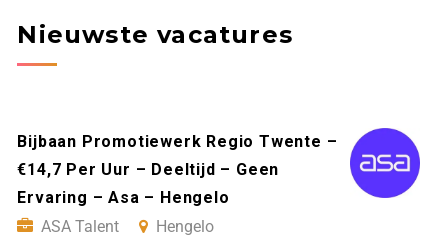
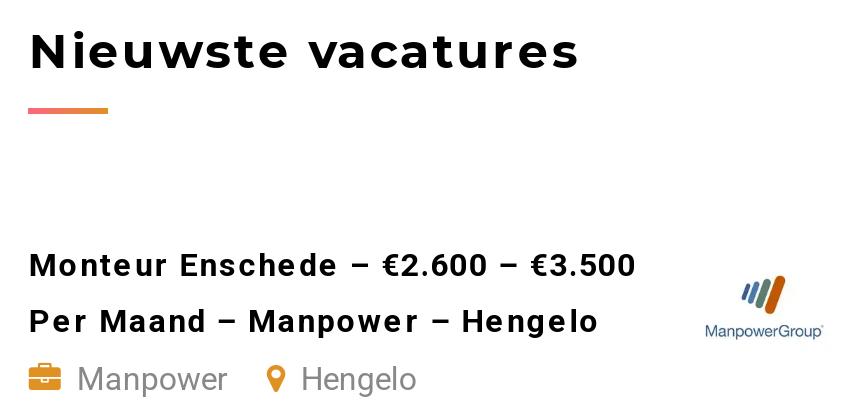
- [image]
- Bijbaan Promotiewerk Regio Twente –
- €14,7 Per Uur – Deeltijd – Geen
- Ervaring – Asa – Hengelo
- ASA Talent
+ [image]
+ Monteur Enschede – €2.600 – €3.500
+ Per Maand – Manpower – Hengelo
+ Manpower
